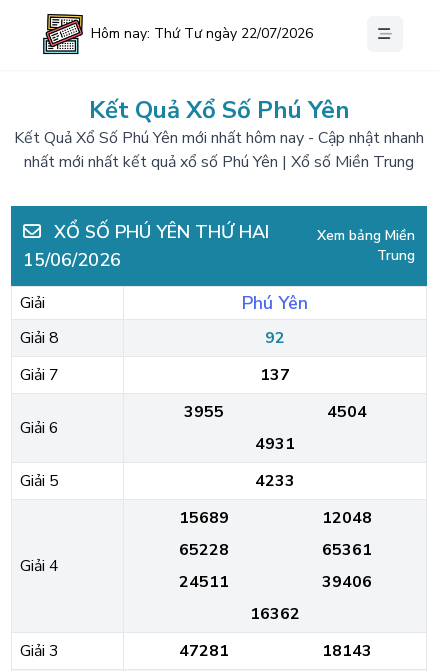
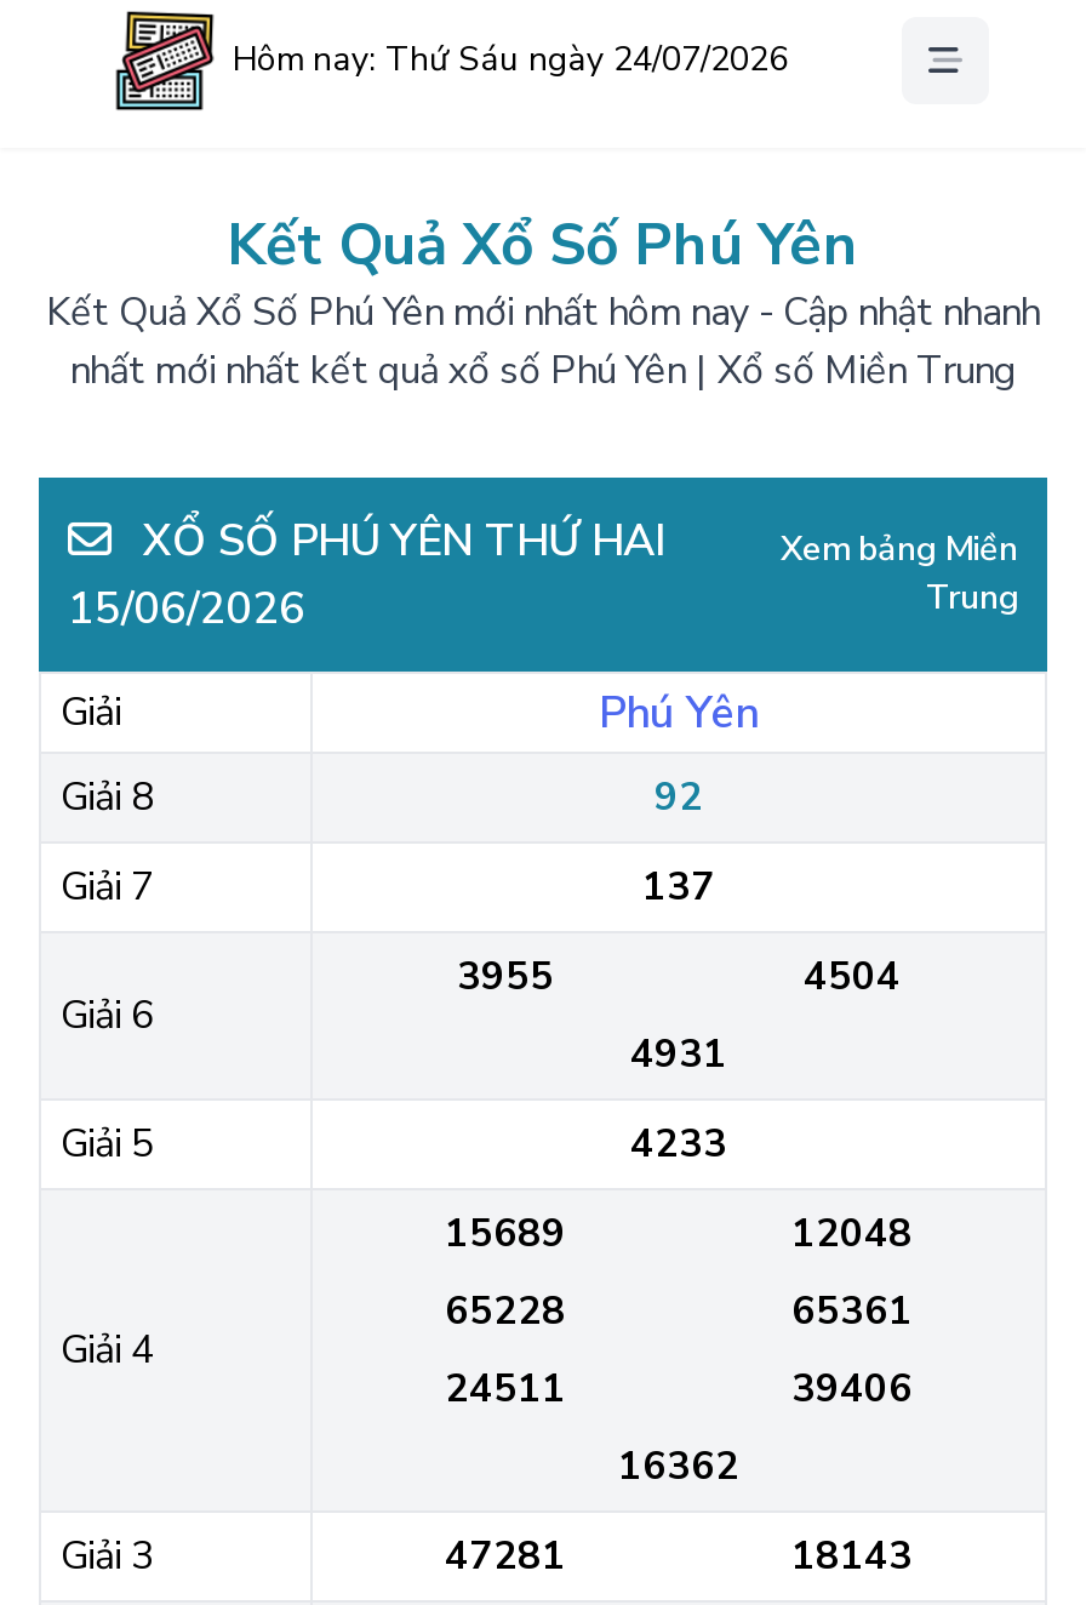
- Hôm nay: Thứ Tư ngày 22/07/2026
+ Hôm nay: Thứ Sáu ngày 24/07/2026
